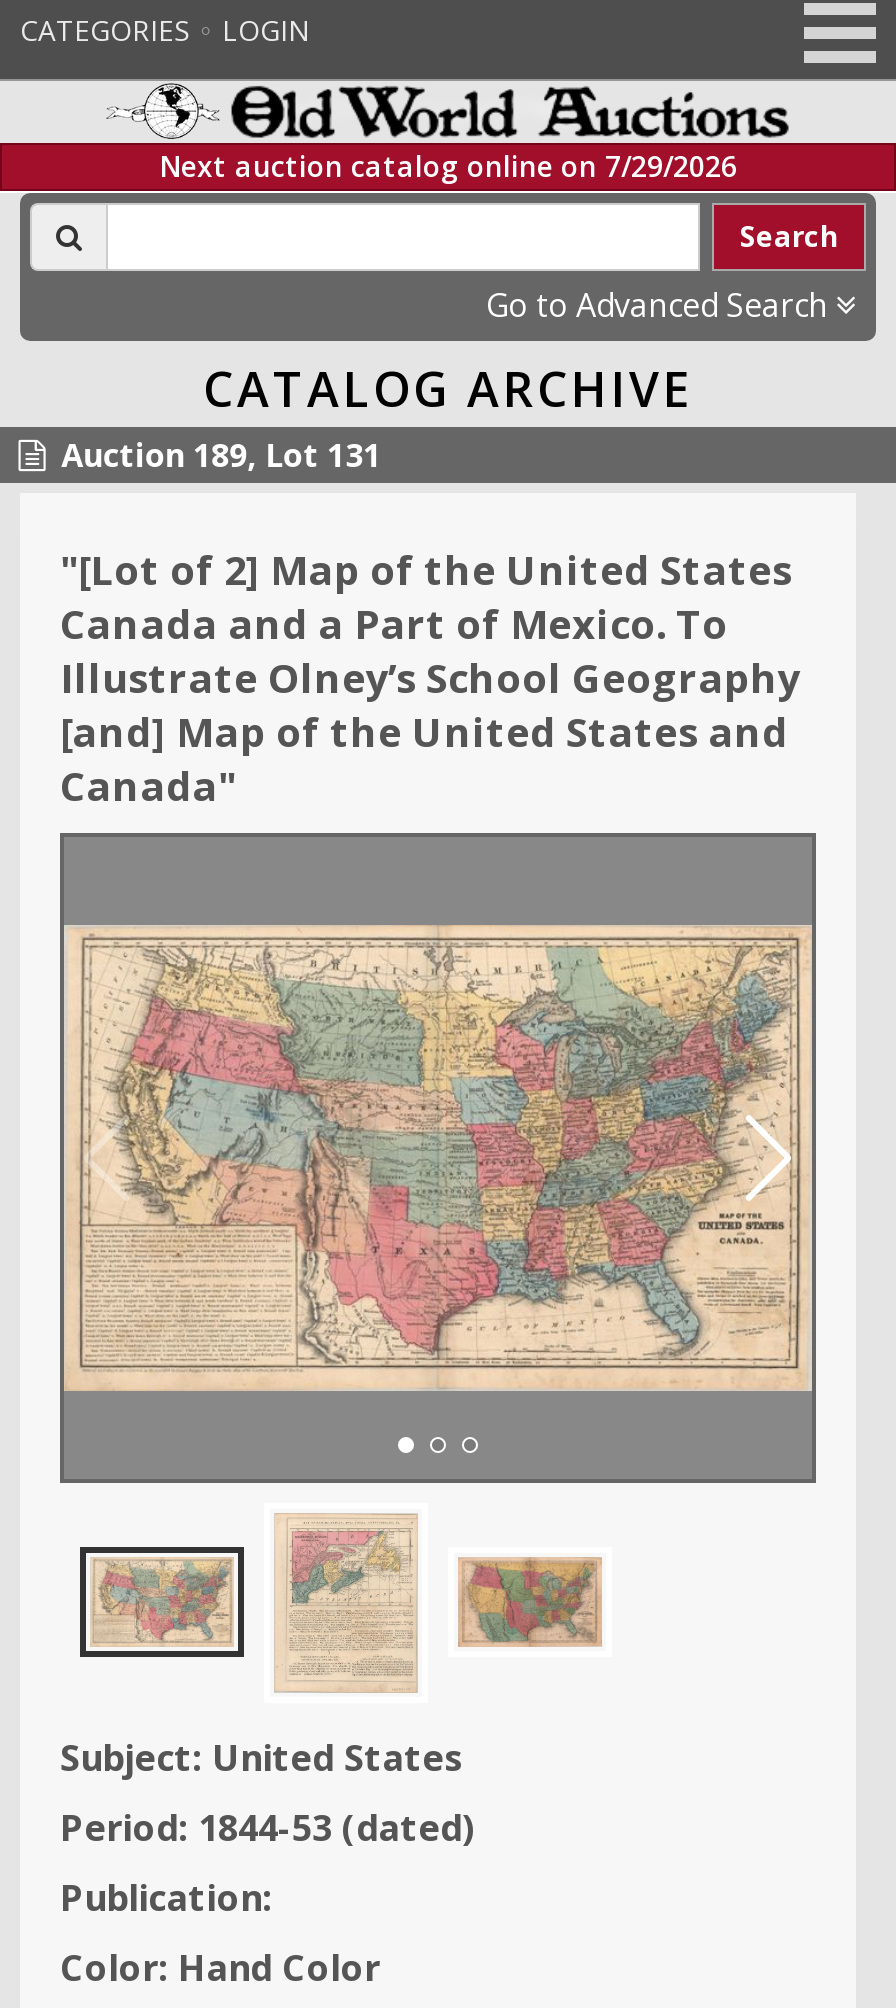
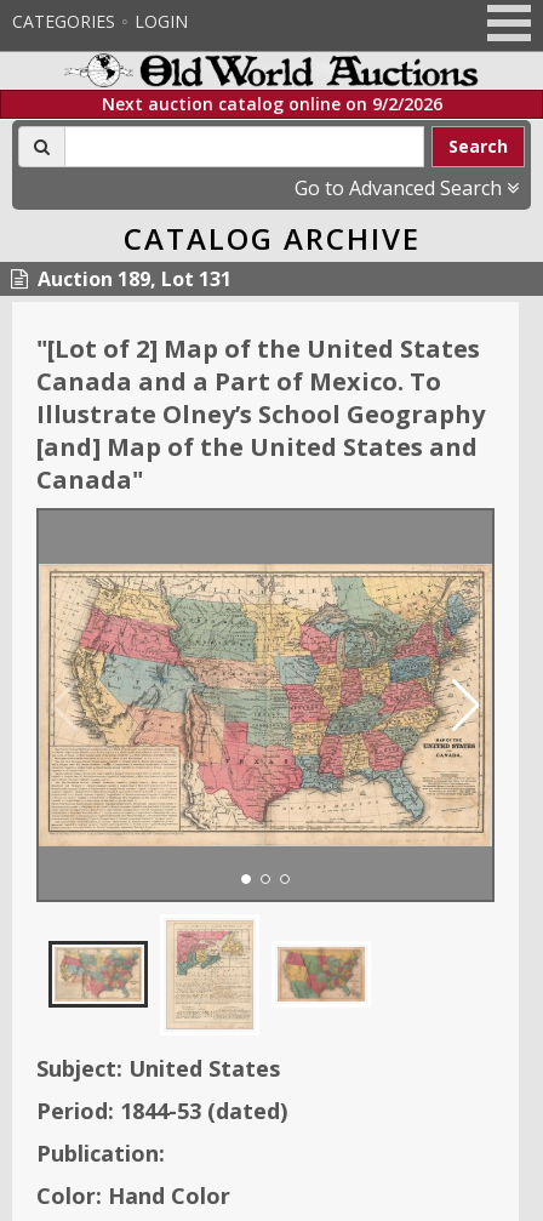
- Next auction catalog online on 7/29/2026
+ Next auction catalog online on 9/2/2026
